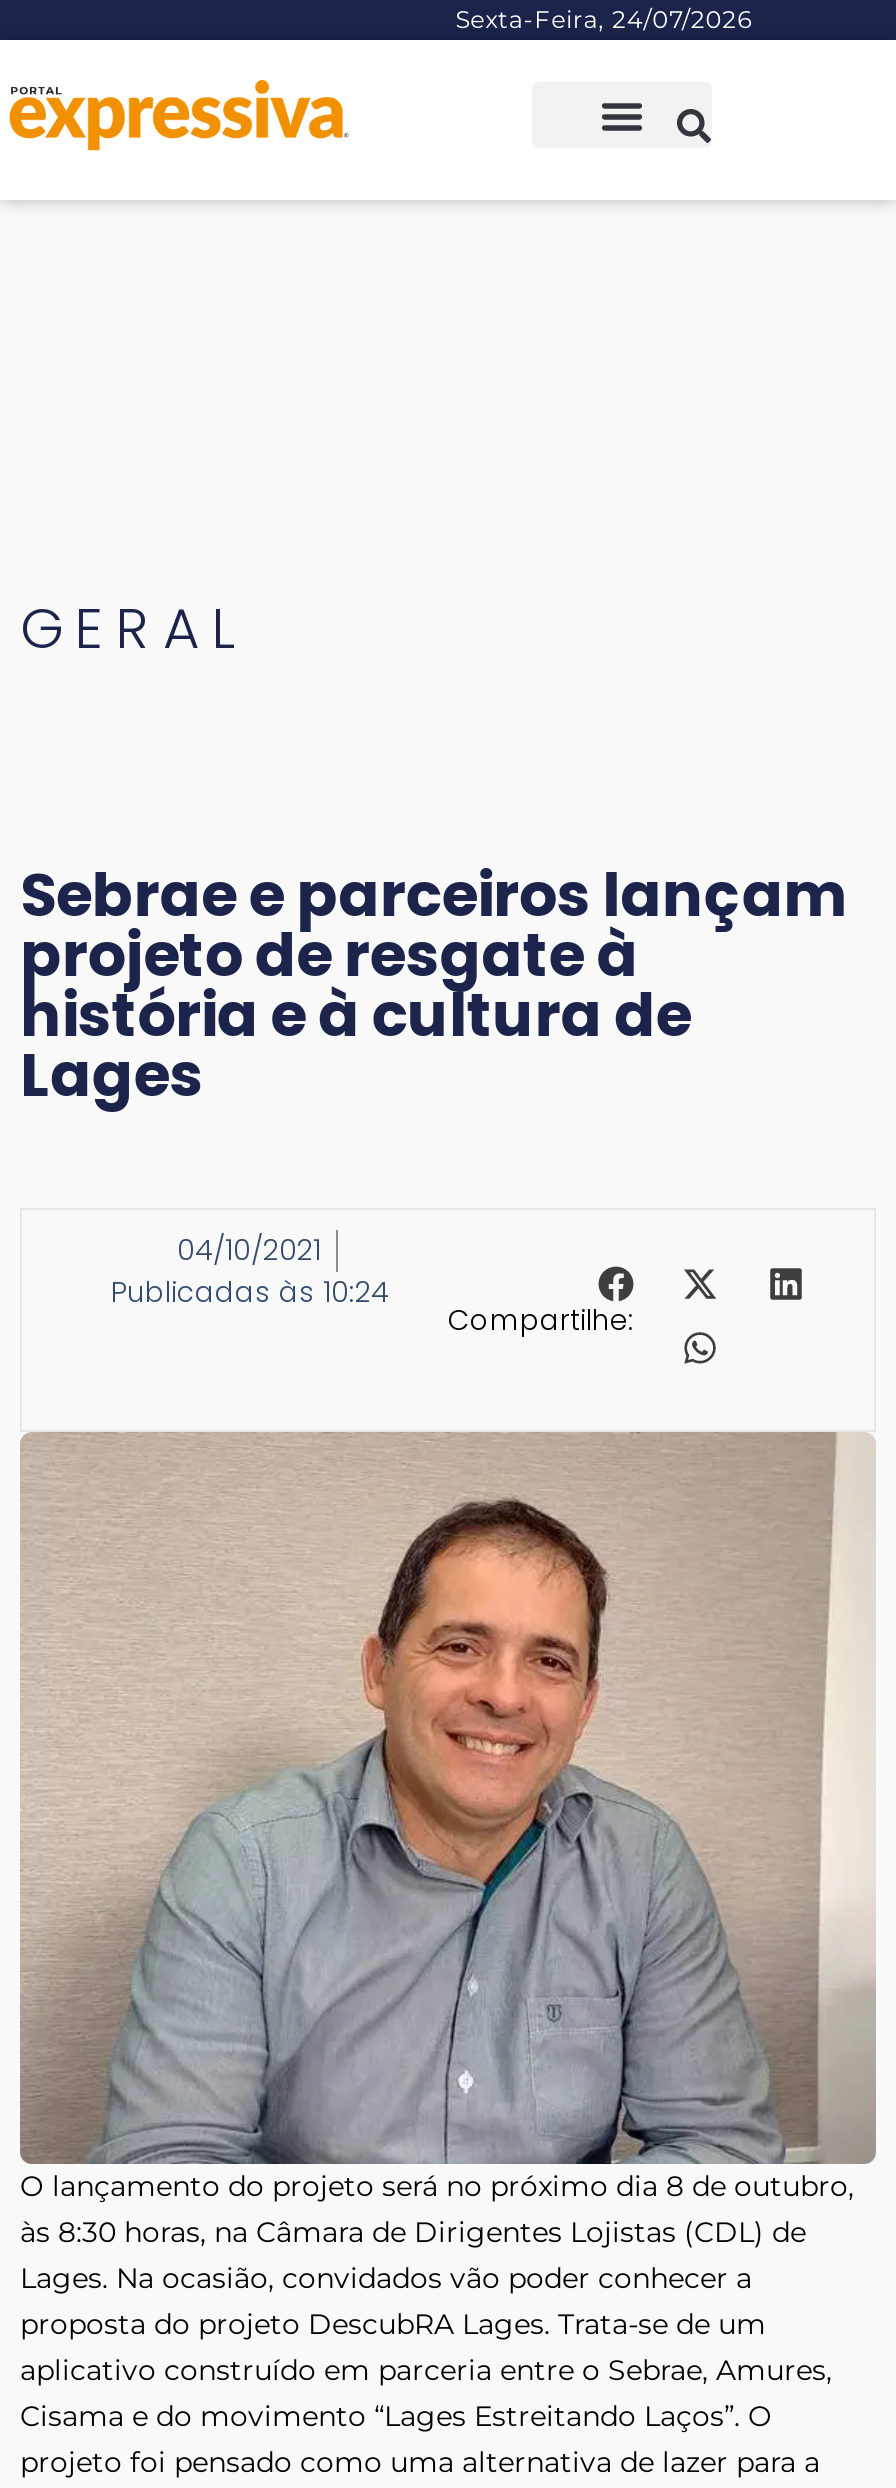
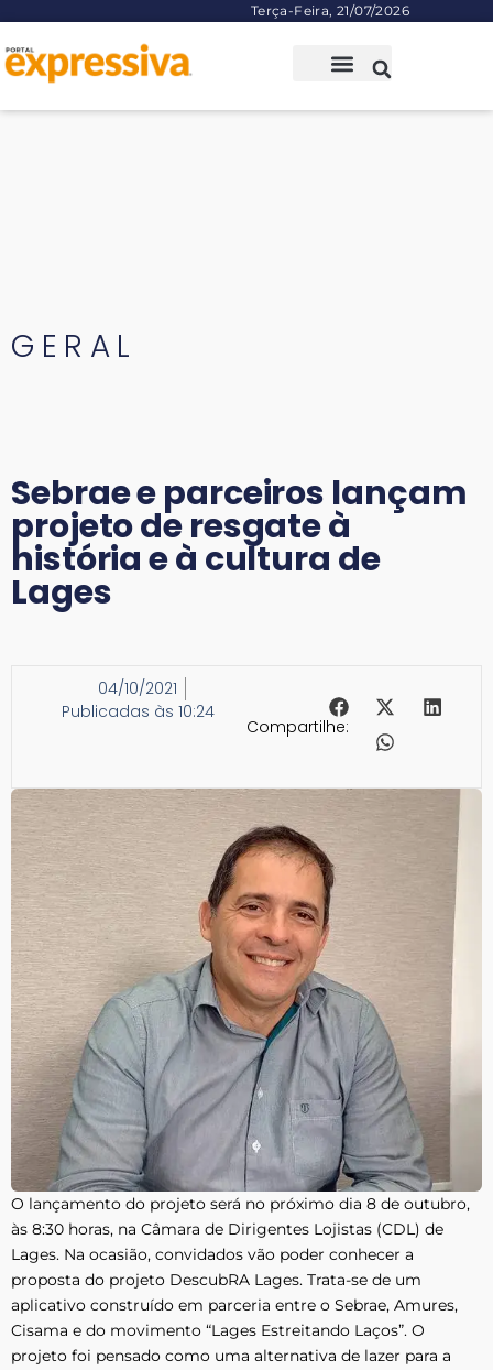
- Sexta-Feira, 24/07/2026
+ Terça-Feira, 21/07/2026
